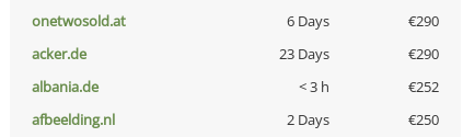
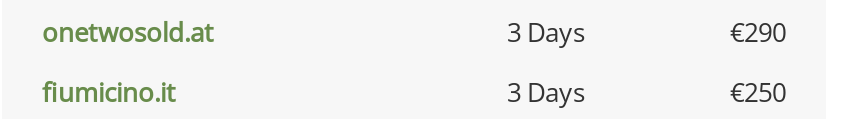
- 6 Days
+ 3 Days

- acker.de
- 23 Days
- €290
- albania.de
- < 3 h
- €252
- afbeelding.nl
- 2 Days
+ fiumicino.it
+ 3 Days
